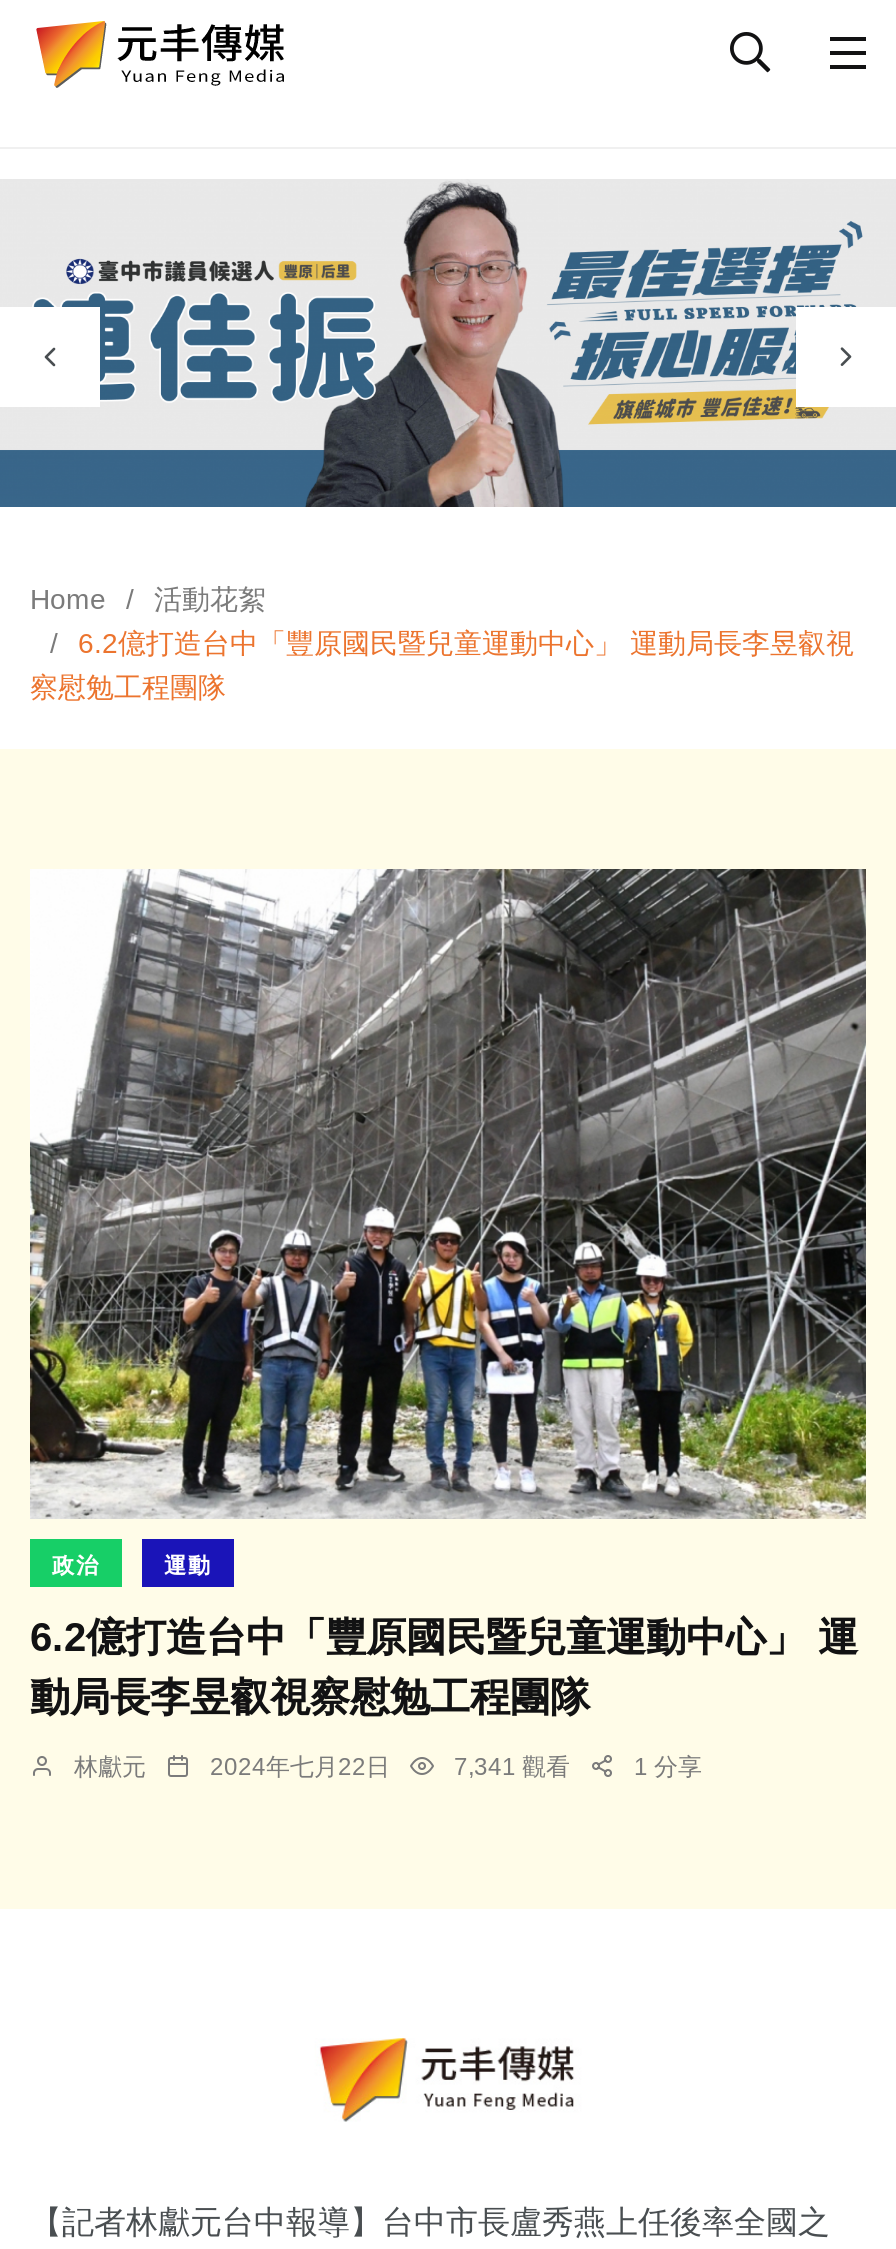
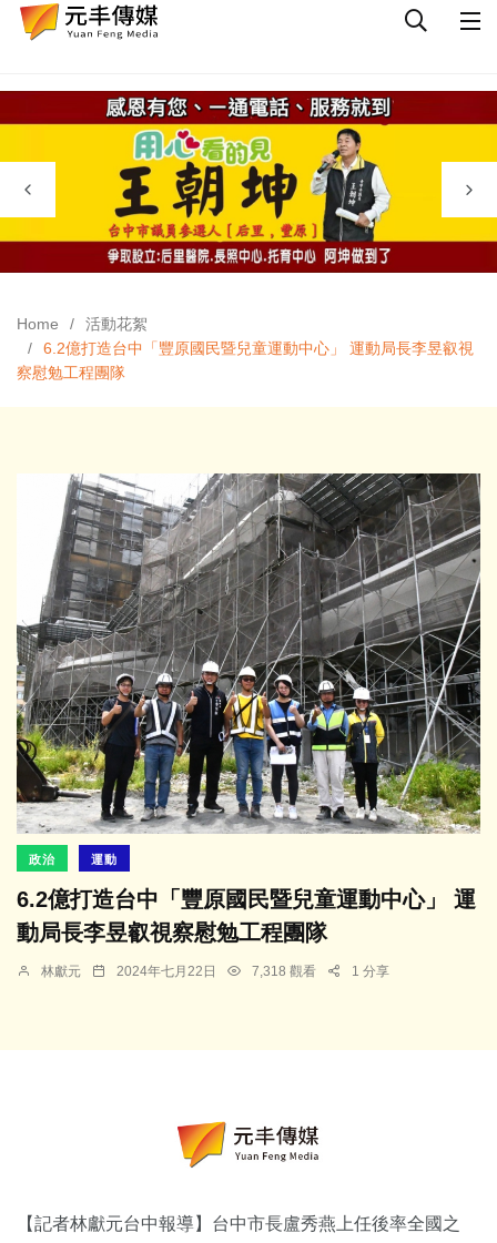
- [image]
+ [image]

- 7,341 觀看
+ 7,318 觀看
